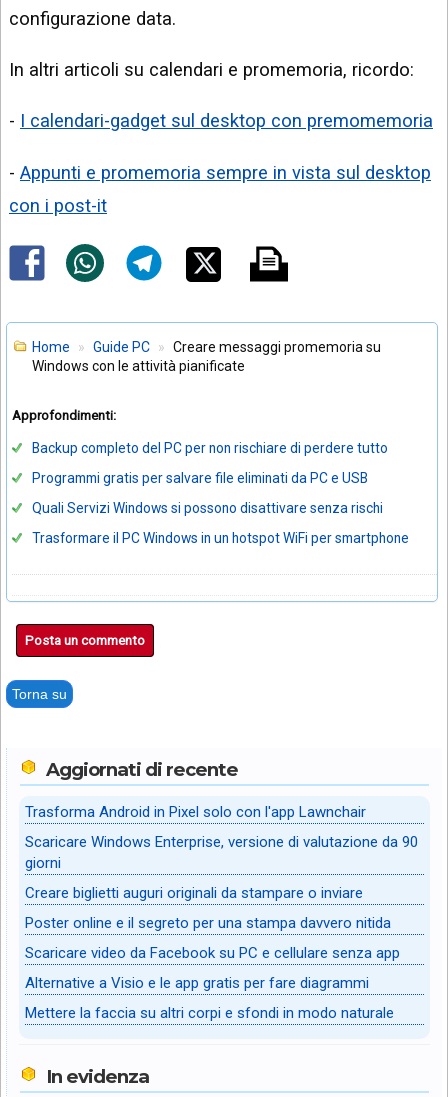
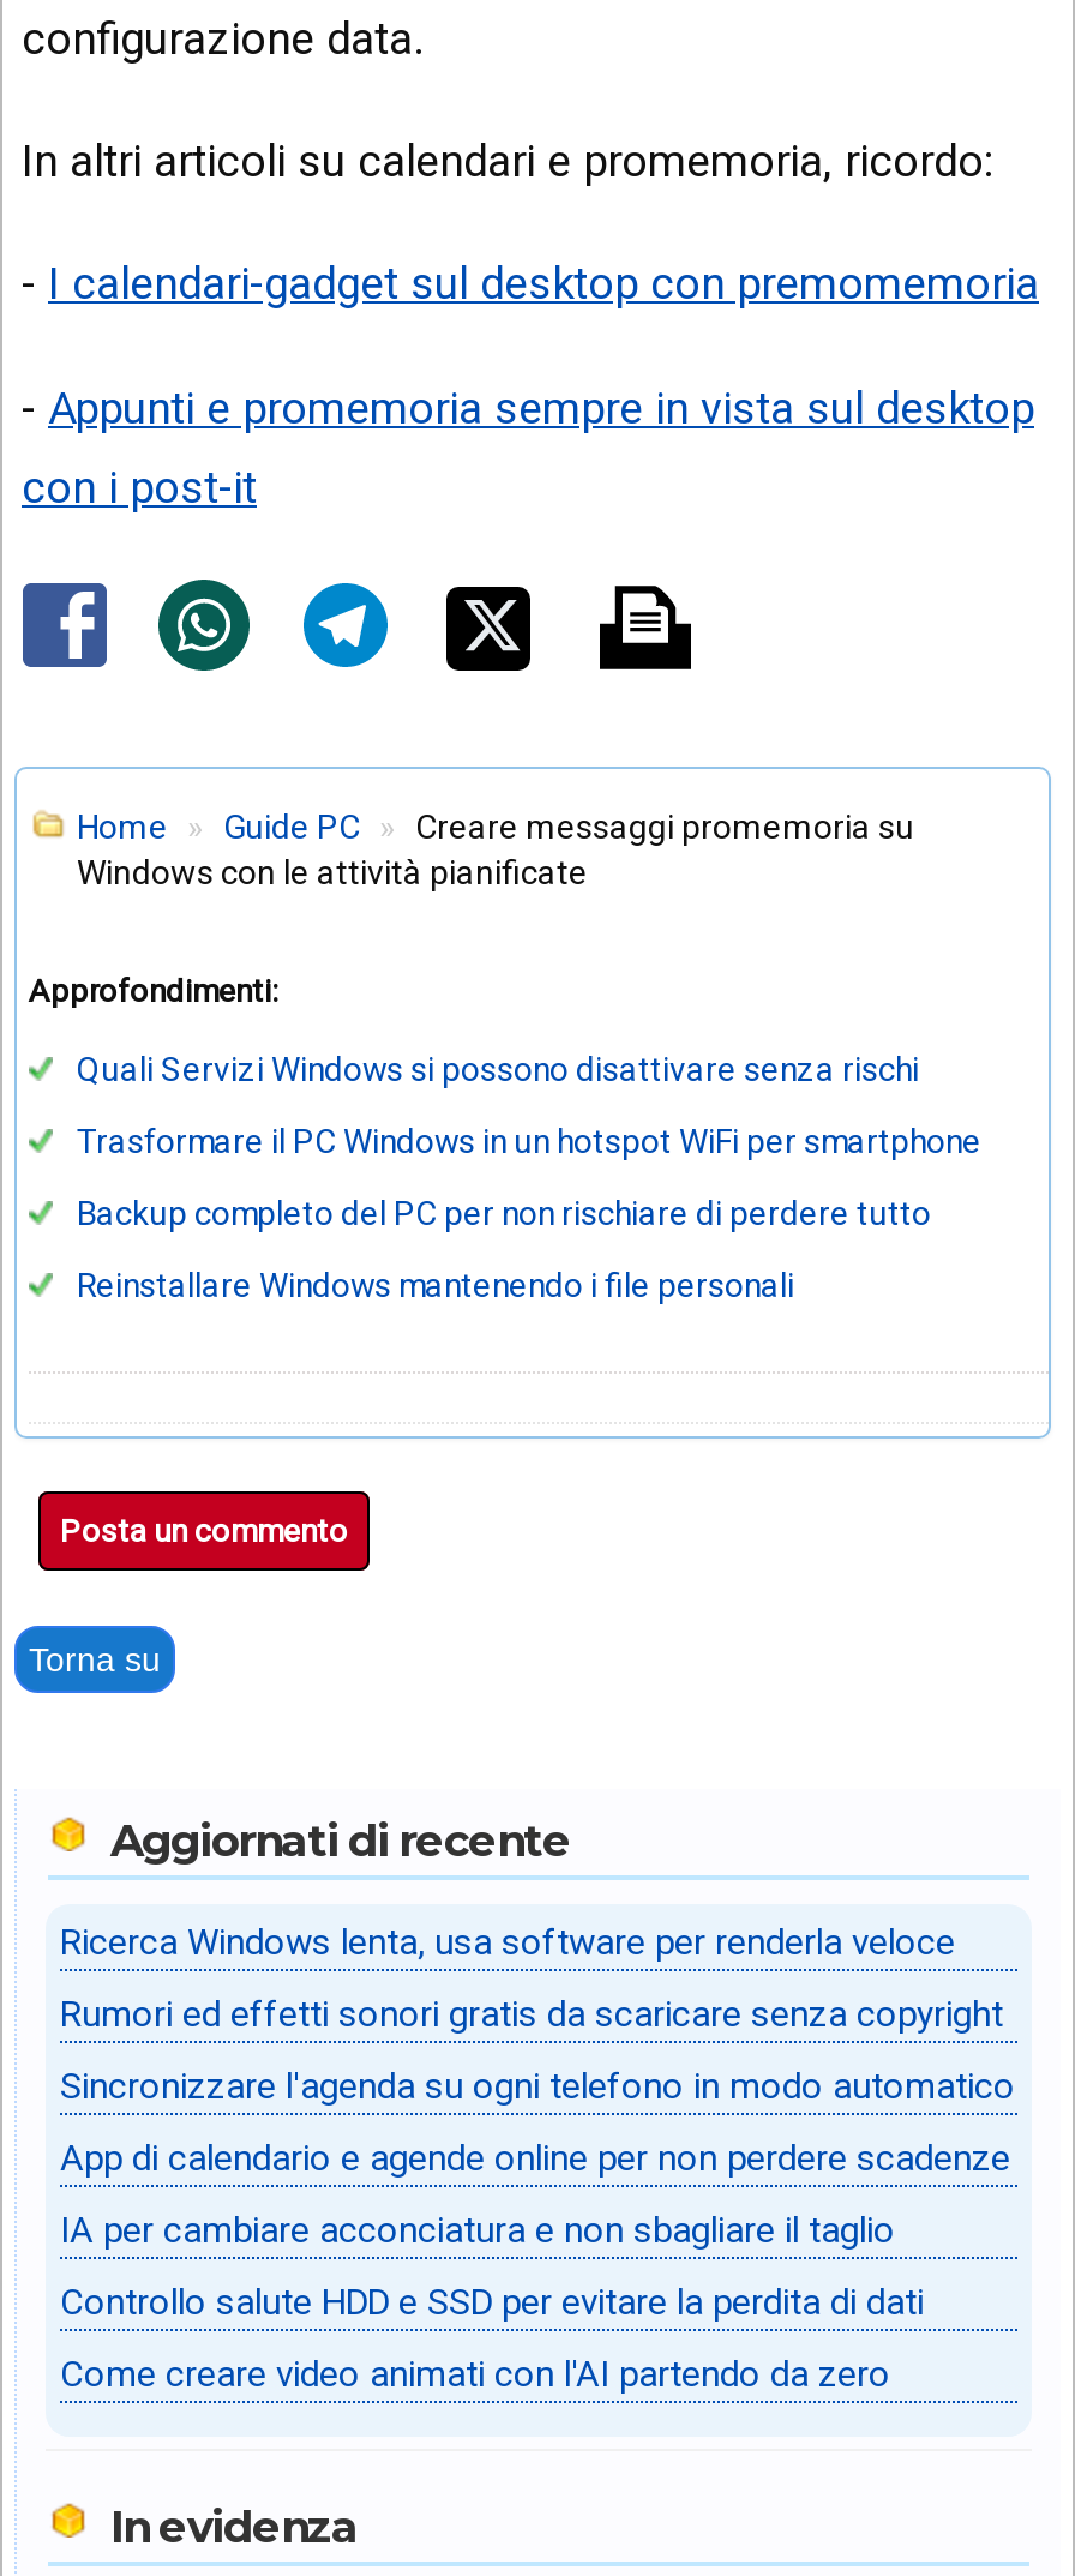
moved down: Backup completo del PC per non rischiare di perdere tutto

- Programmi gratis per salvare file eliminati da PC e USB

moved up: Quali Servizi Windows si possono disattivare senza rischi | Trasformare il PC Windows in un hotspot WiFi per smartphone

+ Reinstallare Windows mantenendo i file personali

- Trasforma Android in Pixel solo con l'app Lawnchair
+ Ricerca Windows lenta, usa software per renderla veloce

- Scaricare Windows Enterprise, versione di valutazione da 90
- giorni
+ Rumori ed effetti sonori gratis da scaricare senza copyright

- Creare biglietti auguri originali da stampare o inviare
+ Sincronizzare l'agenda su ogni telefono in modo automatico

- Poster online e il segreto per una stampa davvero nitida
+ App di calendario e agende online per non perdere scadenze

- Scaricare video da Facebook su PC e cellulare senza app
+ IA per cambiare acconciatura e non sbagliare il taglio

- Alternative a Visio e le app gratis per fare diagrammi
+ Controllo salute HDD e SSD per evitare la perdita di dati

- Mettere la faccia su altri corpi e sfondi in modo naturale
+ Come creare video animati con l'AI partendo da zero
